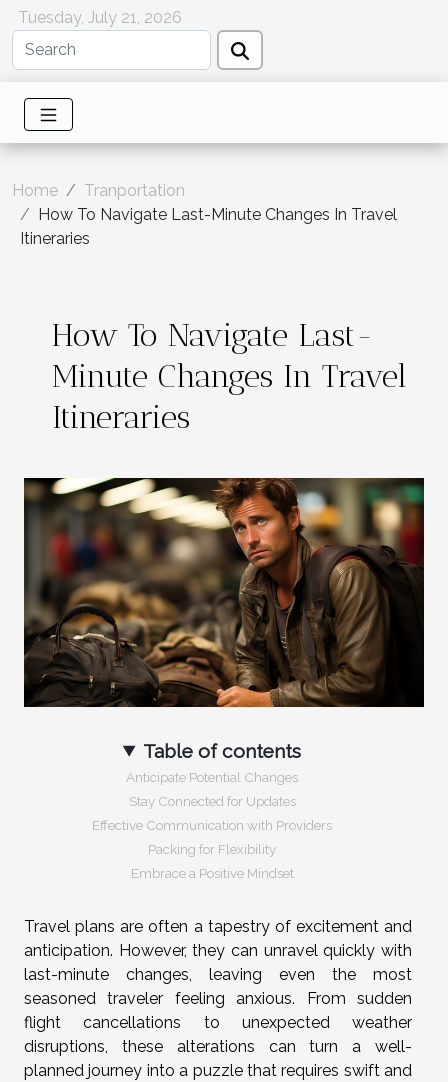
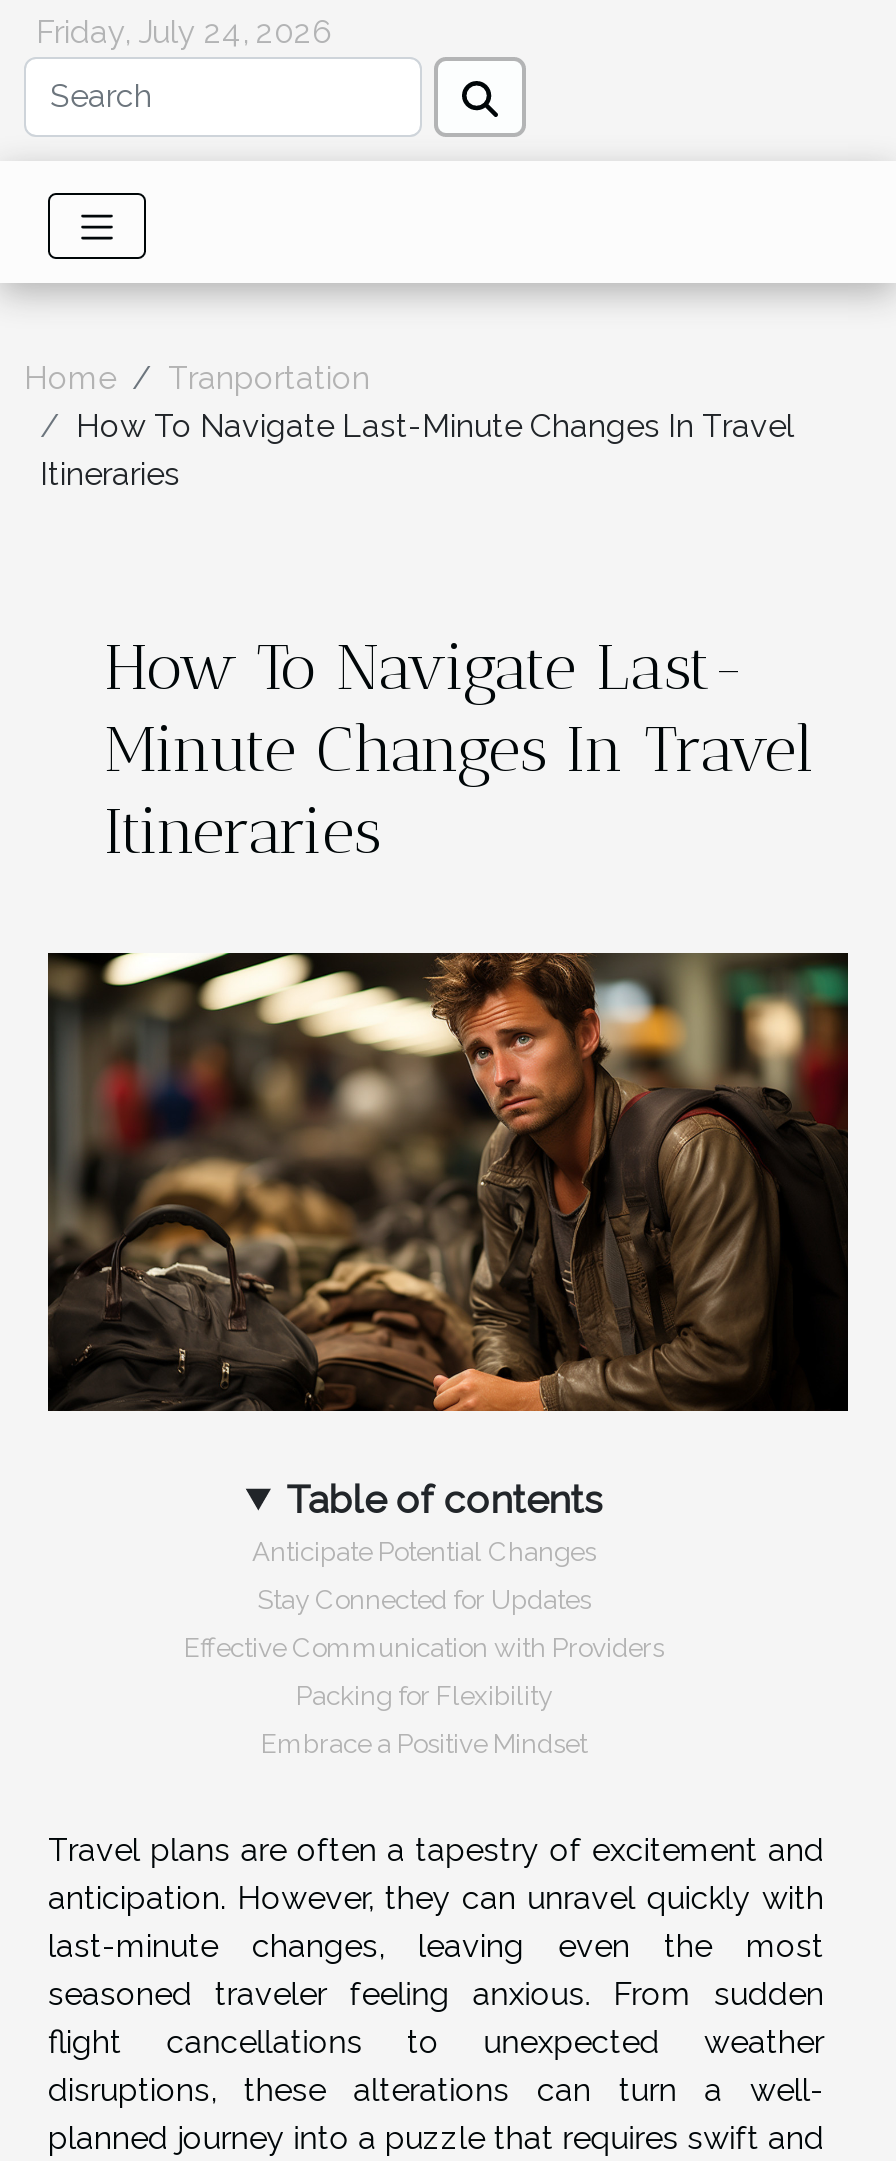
- Tuesday, July 21, 2026
+ Friday, July 24, 2026
